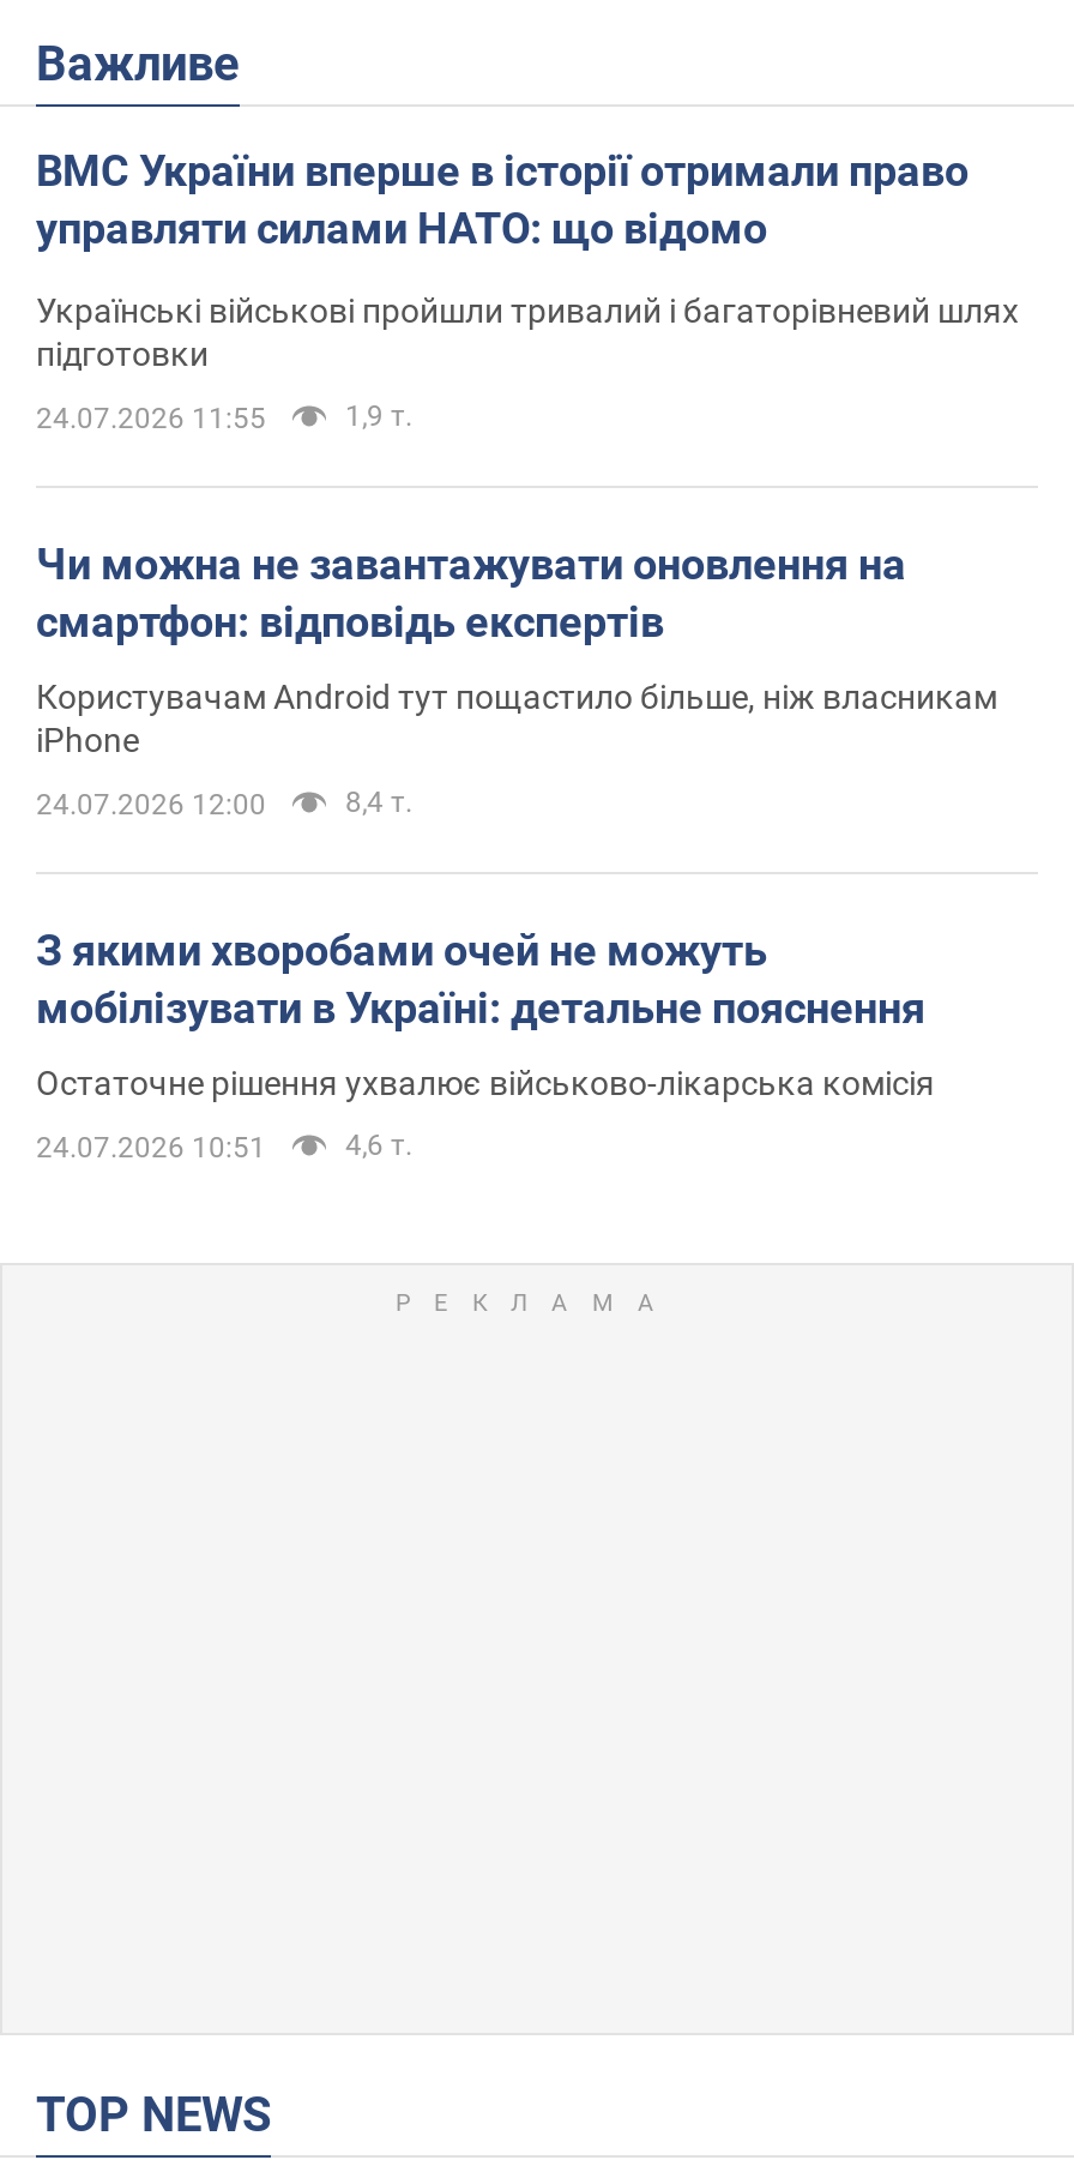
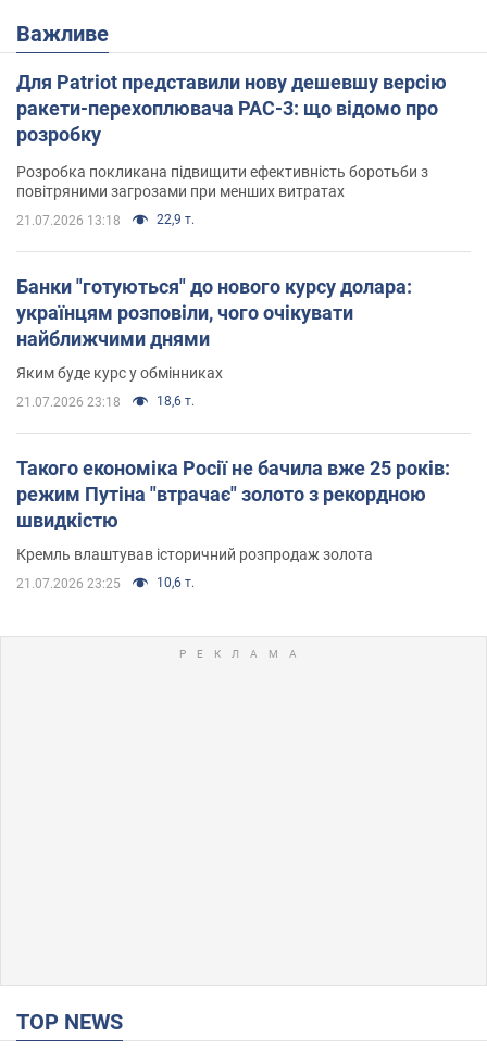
- ВМС України вперше в історії отримали право
- управляти силами НАТО: що відомо
+ Для Patriot представили нову дешевшу версію
+ ракети-перехоплювача PAC-3: що відомо про
+ розробку

- Українські військові пройшли тривалий і багаторівневий шлях
- підготовки
+ Розробка покликана підвищити ефективність боротьби з
+ повітряними загрозами при менших витратах

- 24.07.2026 11:55
- 1,9 т.
+ 21.07.2026 13:18
+ 22,9 т.

- Чи можна не завантажувати оновлення на
- смартфон: відповідь експертів
+ Банки "готуються" до нового курсу долара:
+ українцям розповіли, чого очікувати
+ найближчими днями

- Користувачам Android тут пощастило більше, ніж власникам
- iPhone
+ Яким буде курс у обмінниках

- 24.07.2026 12:00
- 8,4 т.
+ 21.07.2026 23:18
+ 18,6 т.

- З якими хворобами очей не можуть
- мобілізувати в Україні: детальне пояснення
+ Такого економіка Росії не бачила вже 25 років:
+ режим Путіна "втрачає" золото з рекордною
+ швидкістю

- Остаточне рішення ухвалює військово-лікарська комісія
+ Кремль влаштував історичний розпродаж золота

- 24.07.2026 10:51
- 4,6 т.
+ 21.07.2026 23:25
+ 10,6 т.
